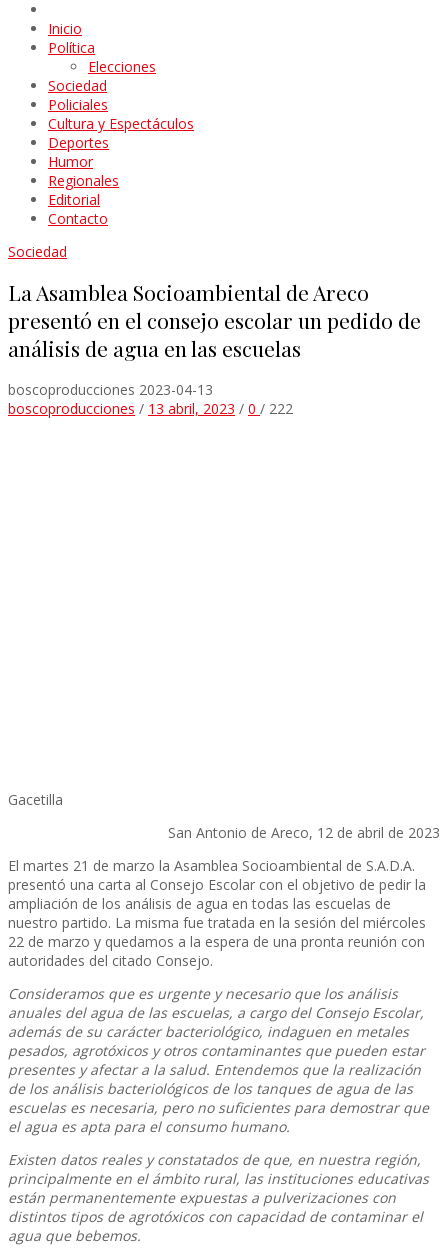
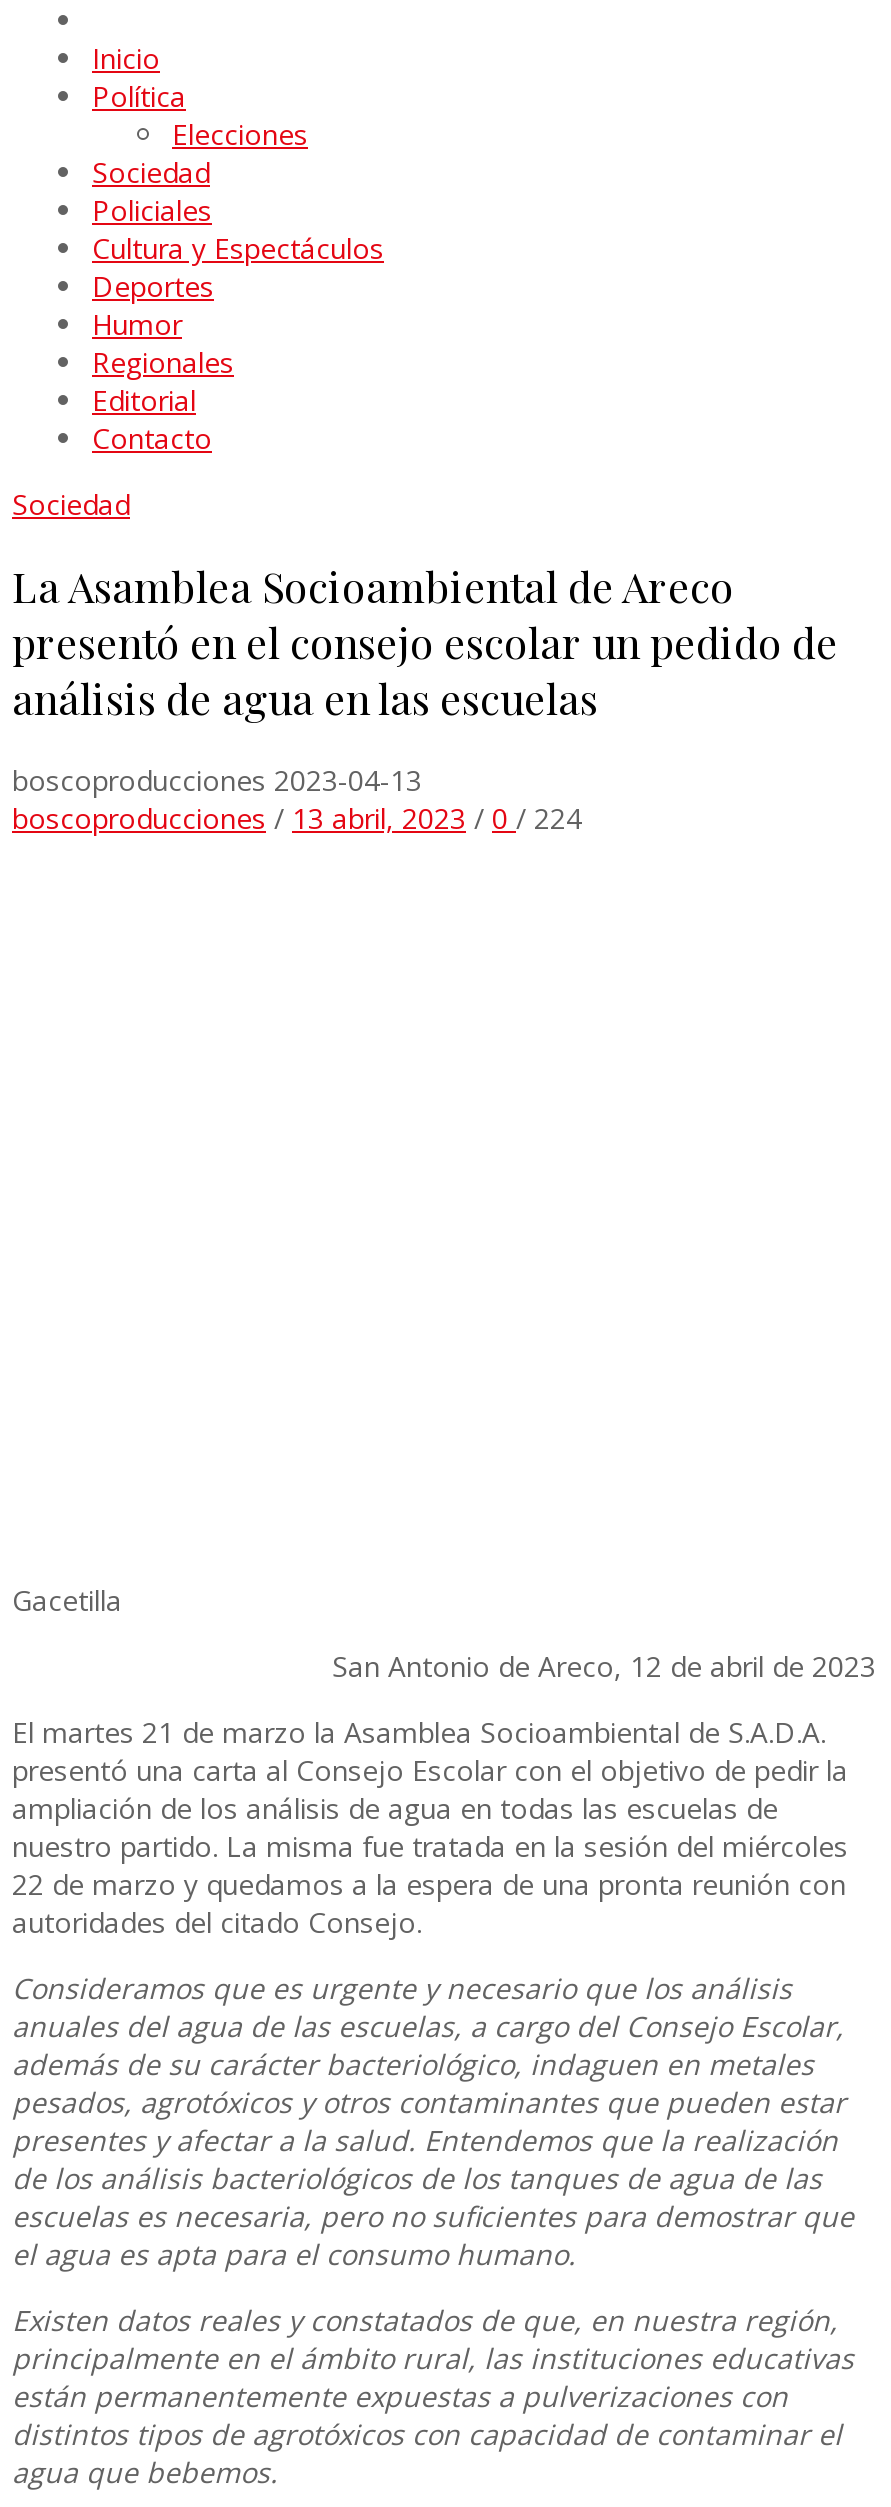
- boscoproducciones / 13 abril, 2023 / 0 / 222
+ boscoproducciones / 13 abril, 2023 / 0 / 224
